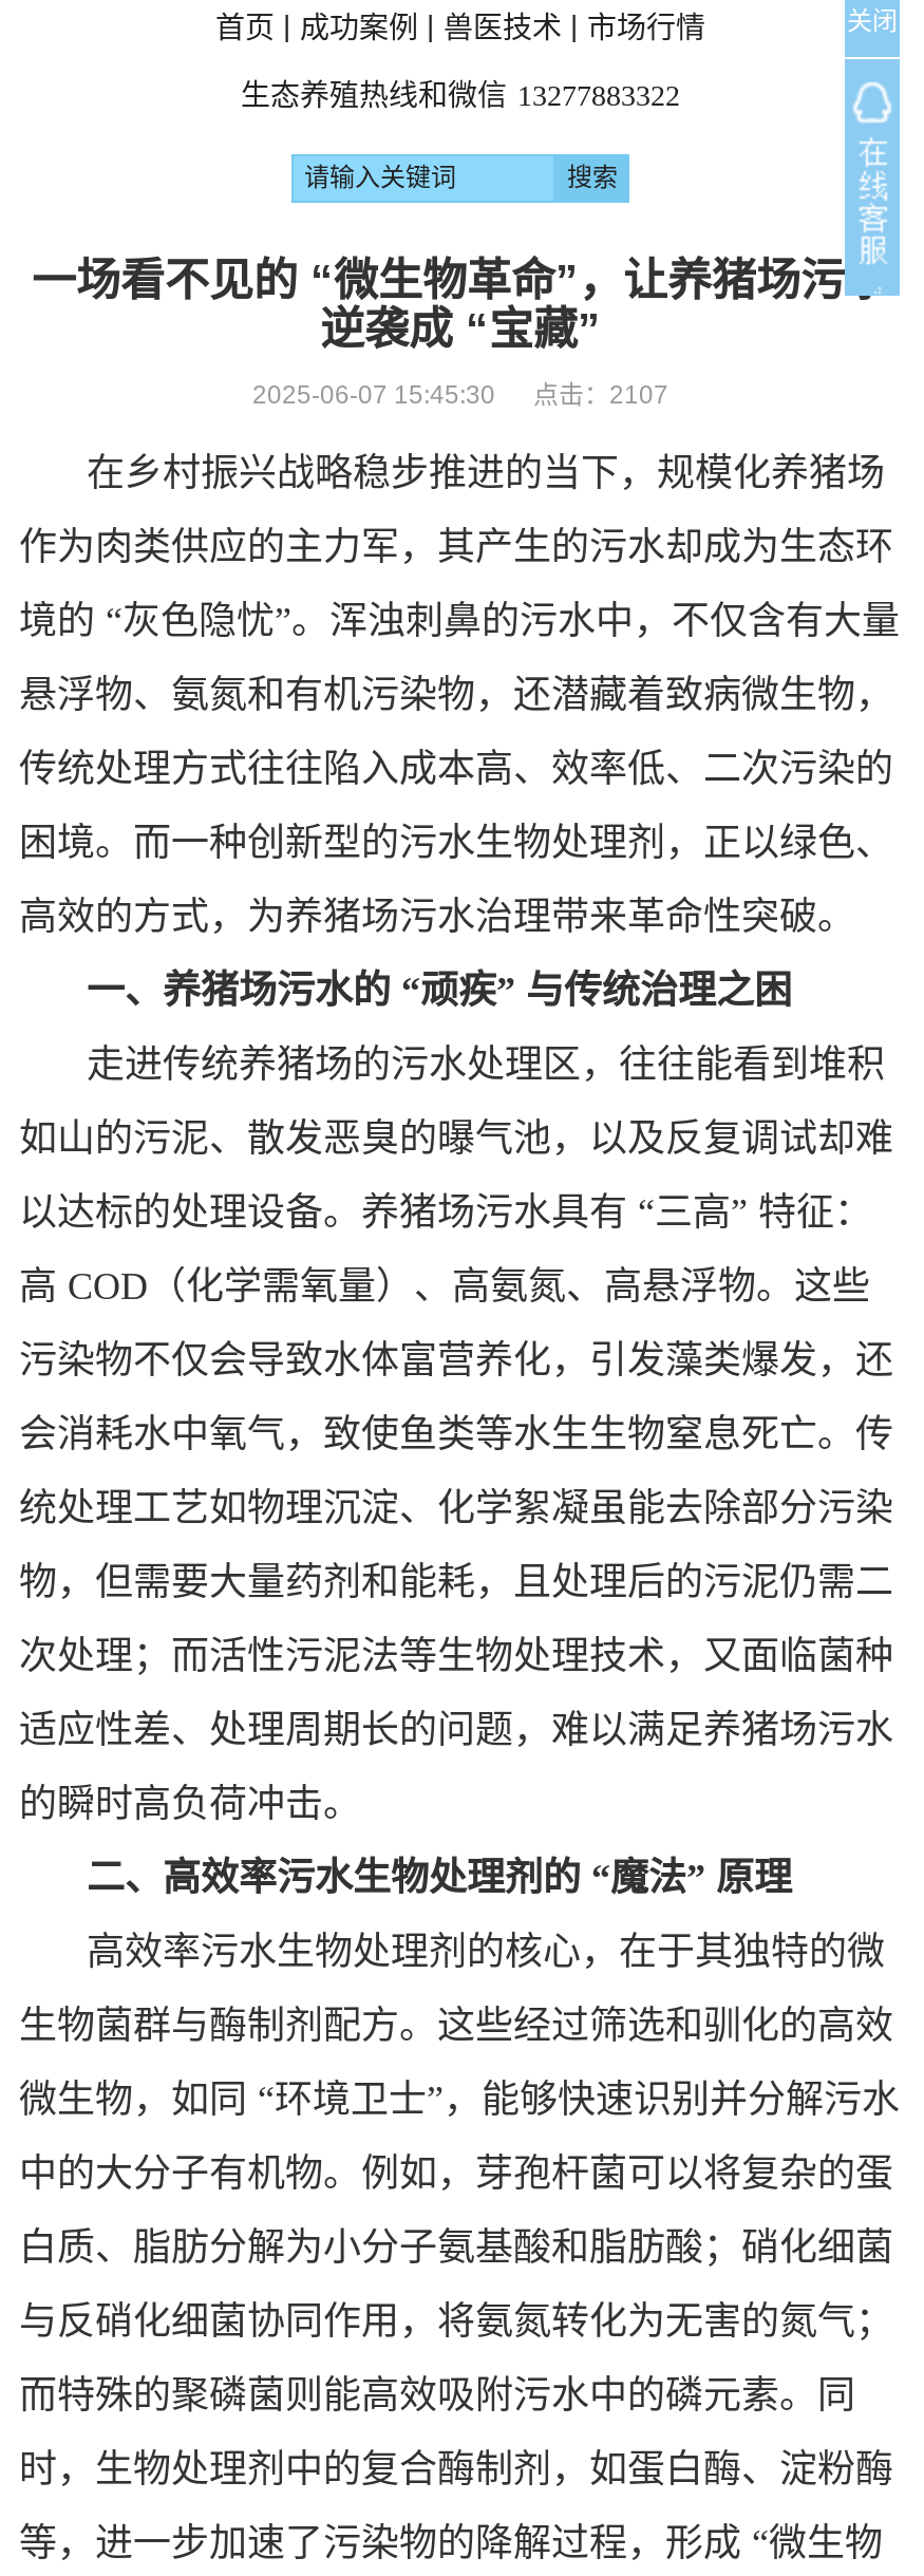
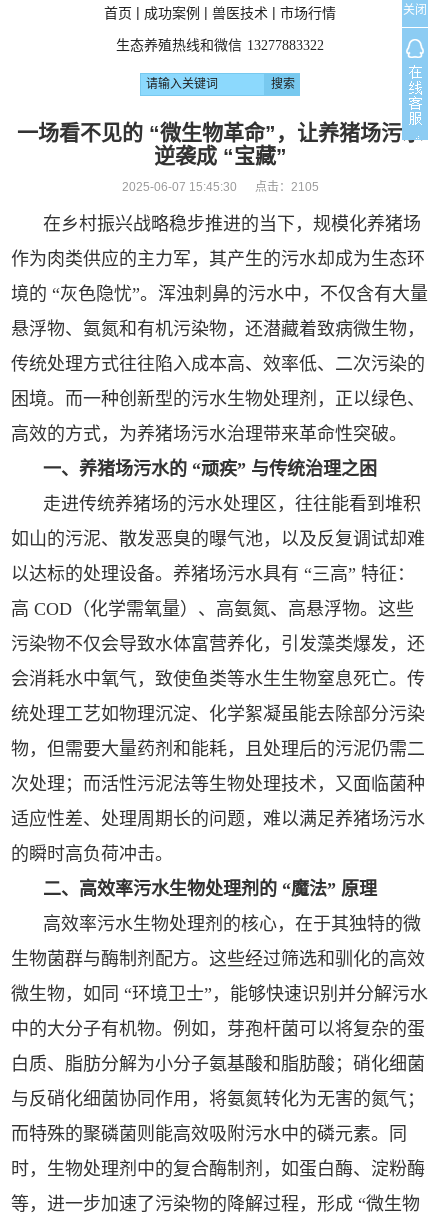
- 2025-06-07 15:45:30 点击：2107
+ 2025-06-07 15:45:30 点击：2105
